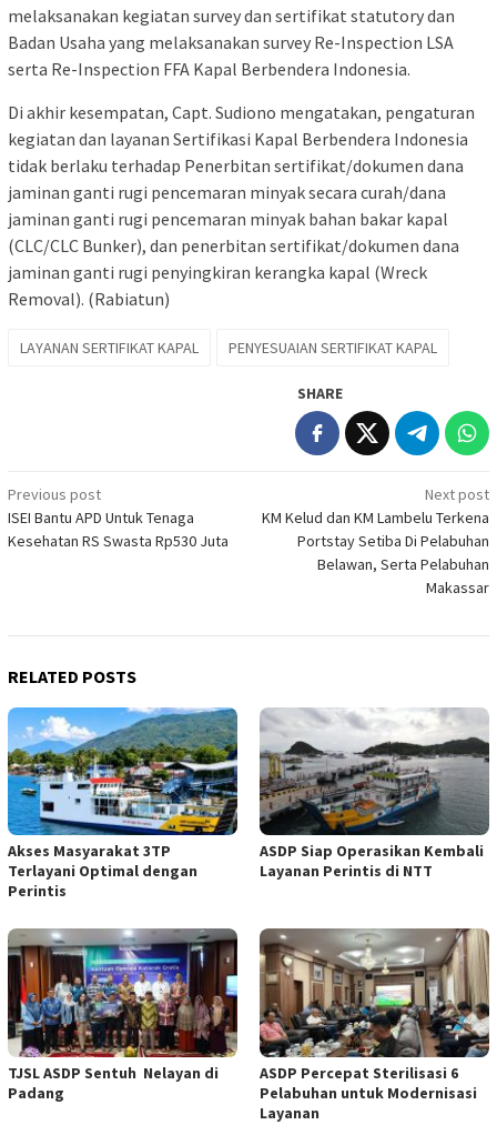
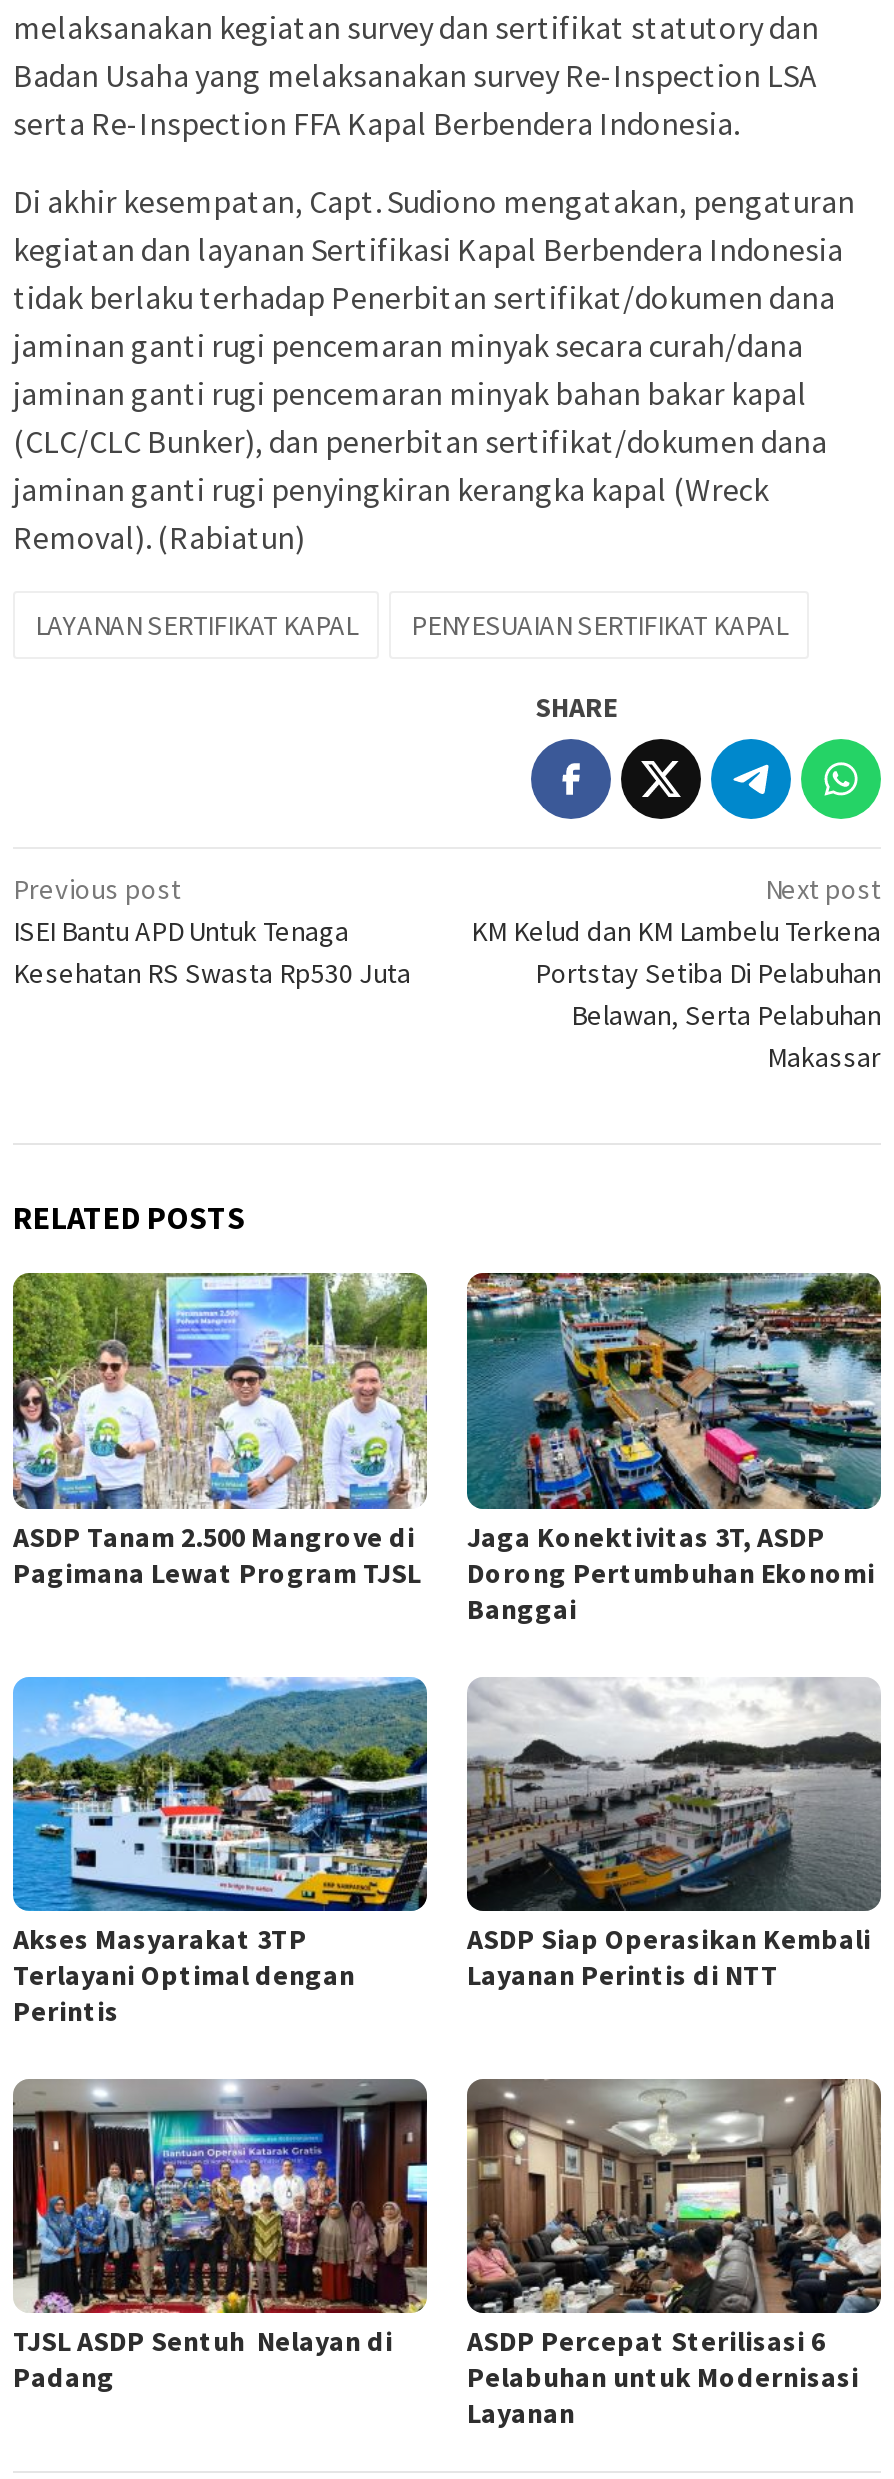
+ [image]
+ ASDP Tanam 2.500 Mangrove di
+ Pagimana Lewat Program TJSL

+ [image]
+ Jaga Konektivitas 3T, ASDP
+ Dorong Pertumbuhan Ekonomi
+ Banggai
